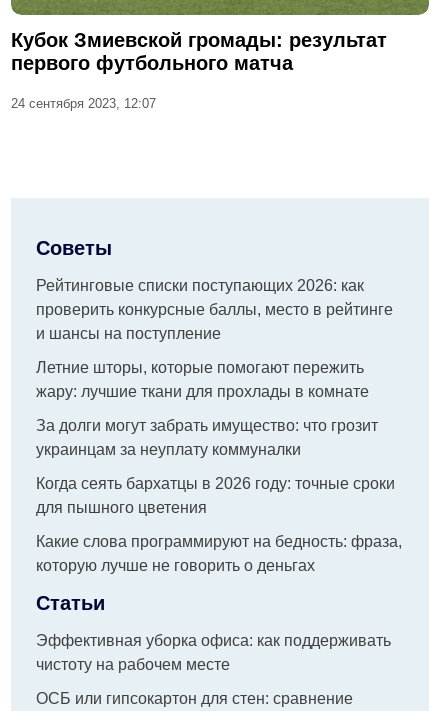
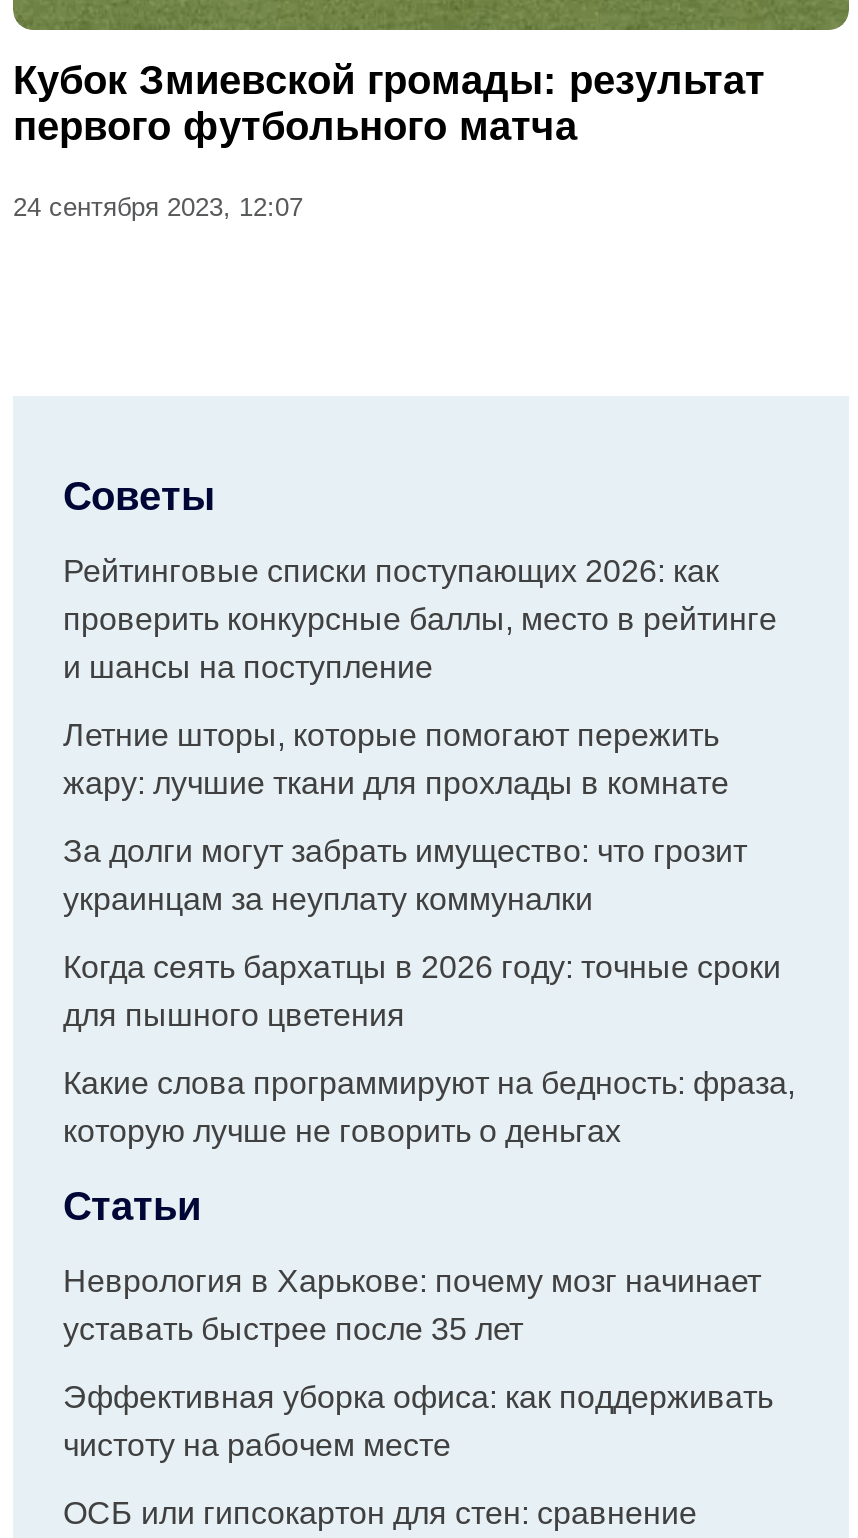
+ Неврология в Харькове: почему мозг начинает
+ уставать быстрее после 35 лет
